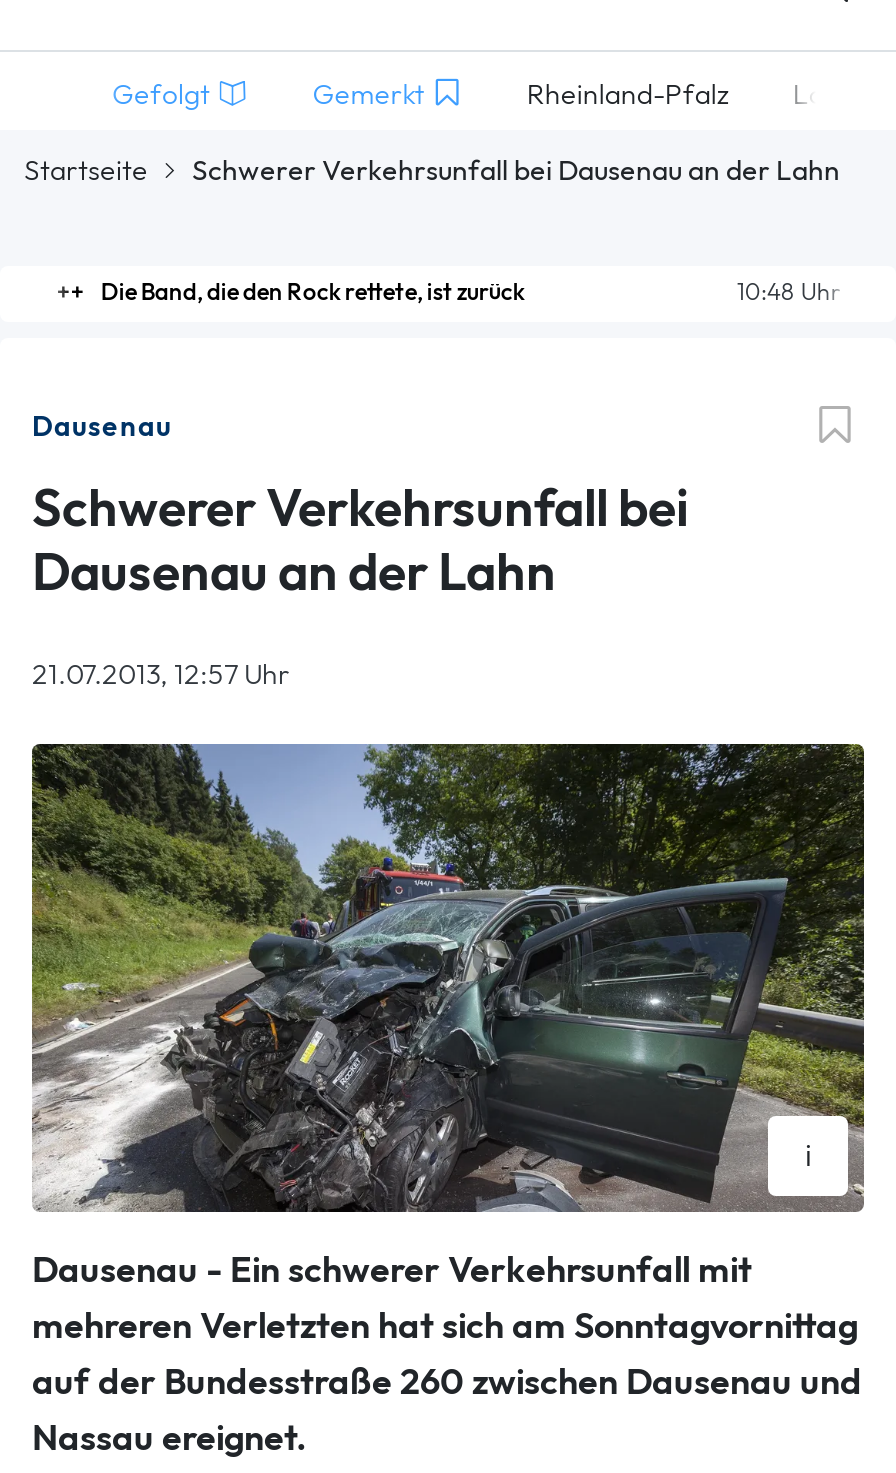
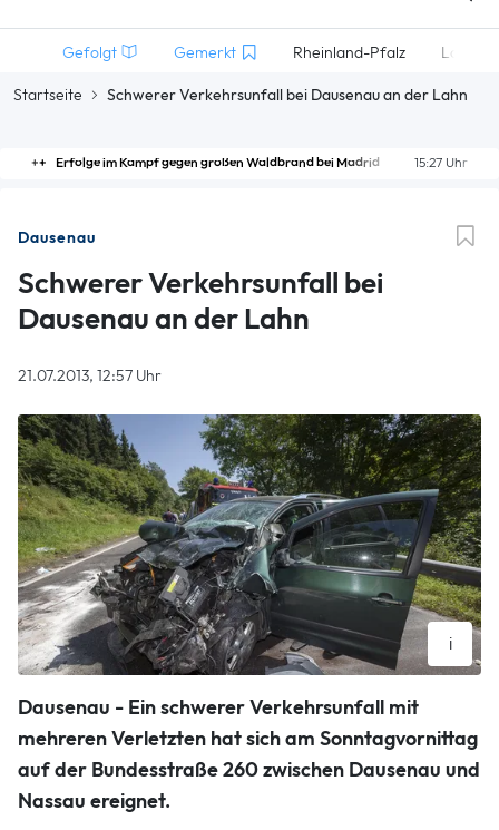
- 10:48 Uhr
- Die Band, die den Rock rettete, ist zurück
+ 15:27 Uhr
+ Erfolge im Kampf gegen großen Waldbrand bei Madrid
